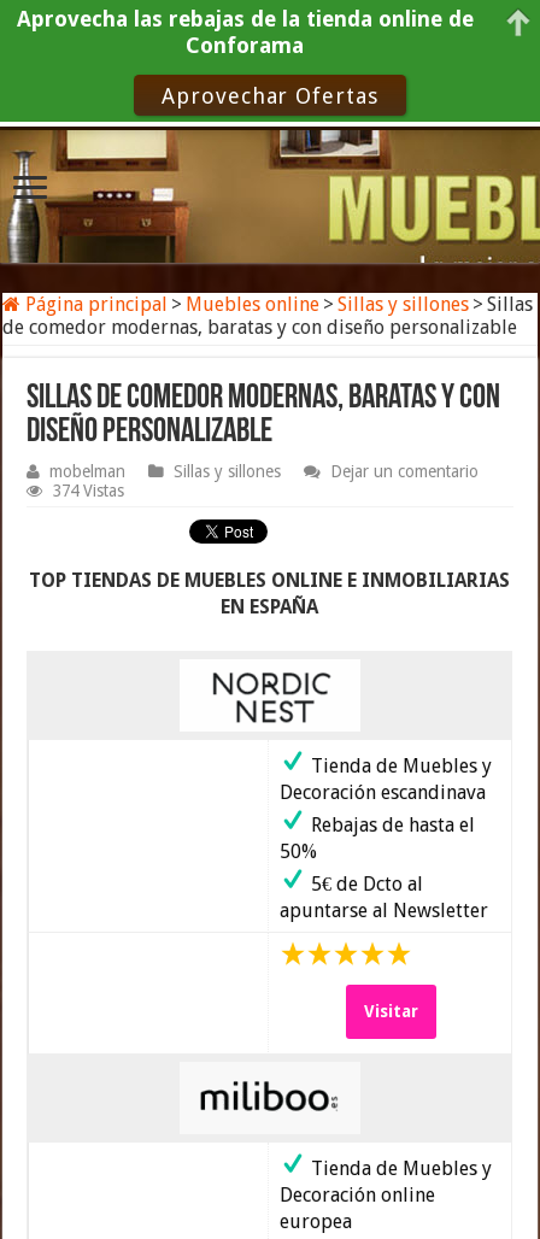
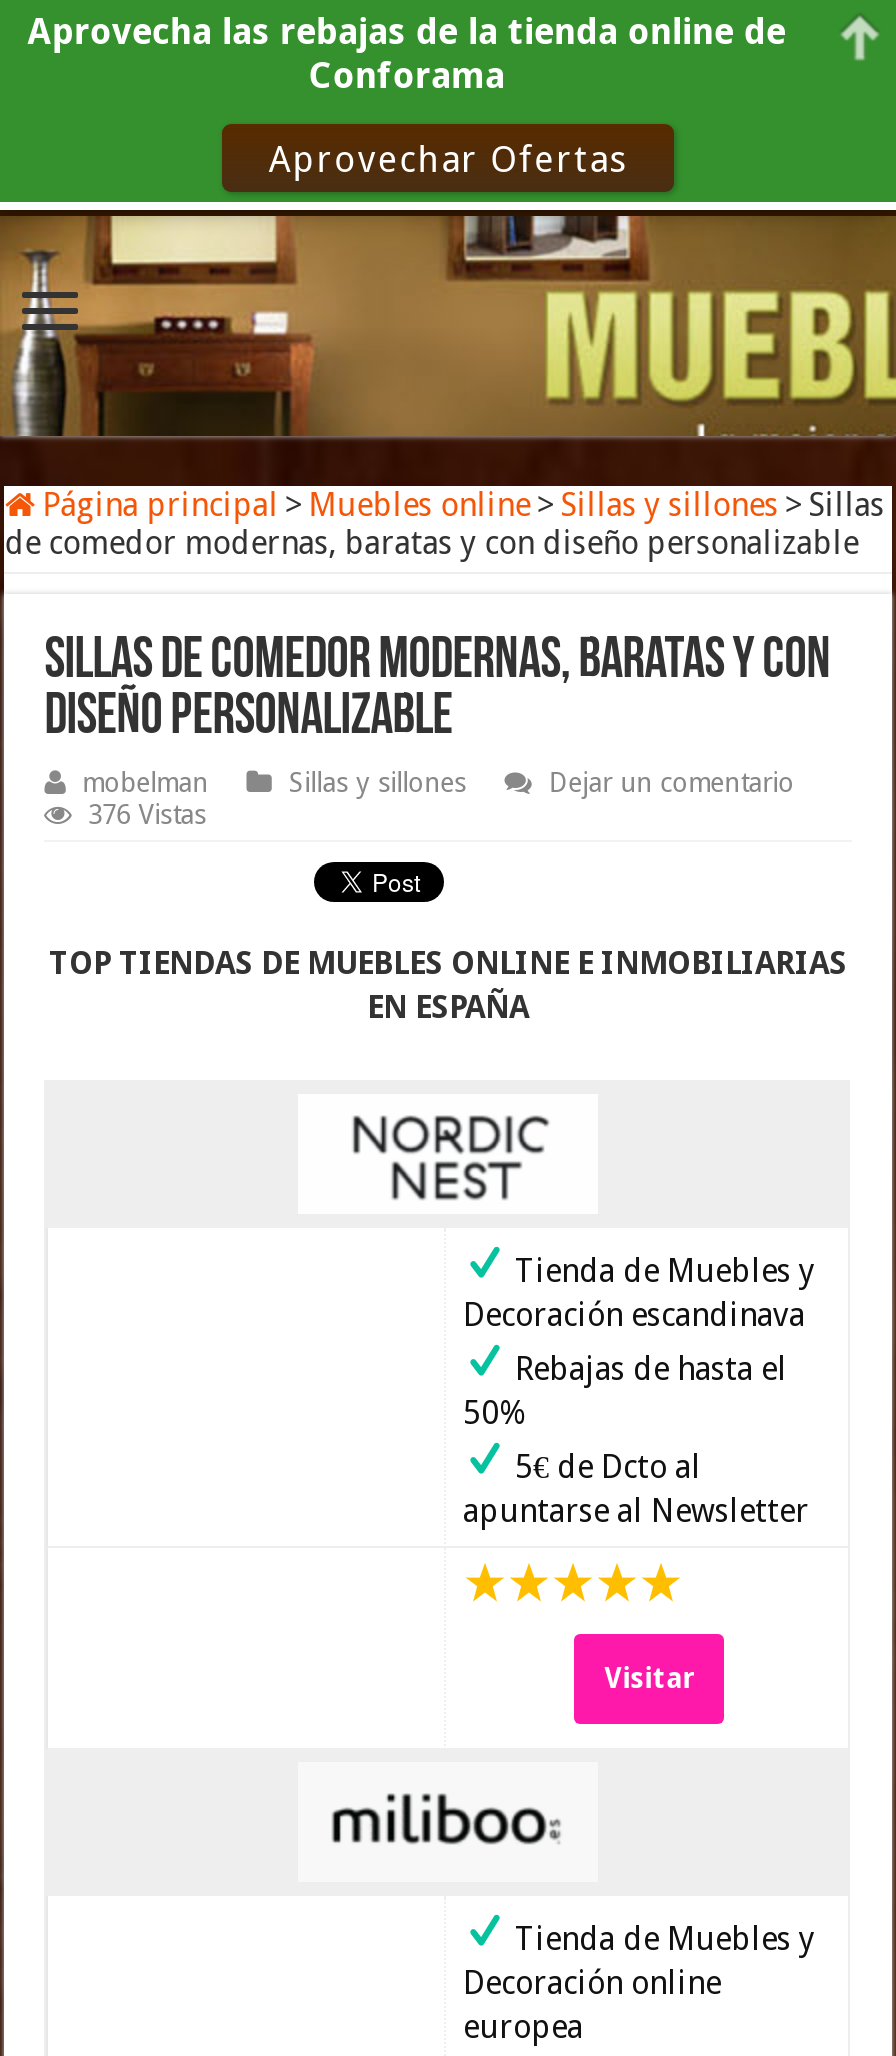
- 374 Vistas
+ 376 Vistas
